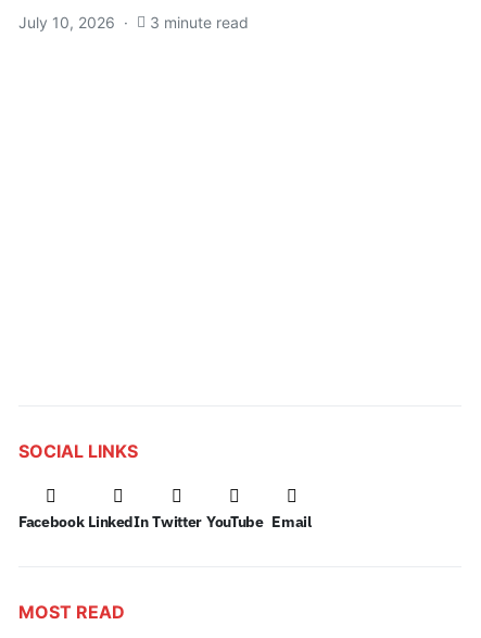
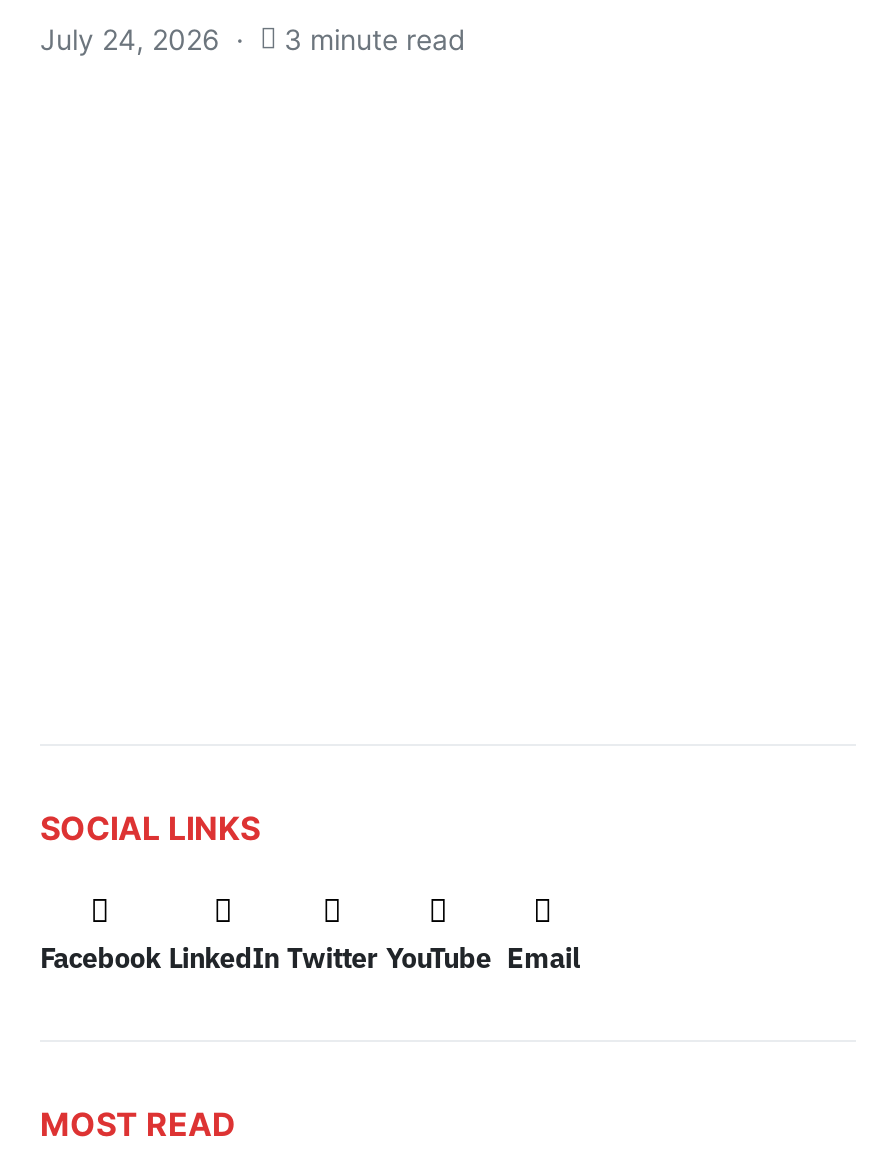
- July 10, 2026 3 minute read
+ July 24, 2026 3 minute read
